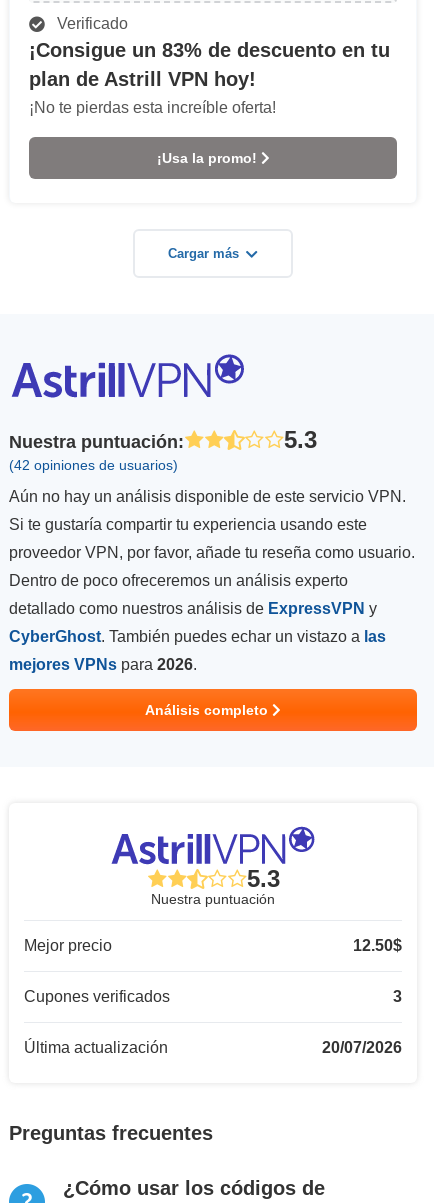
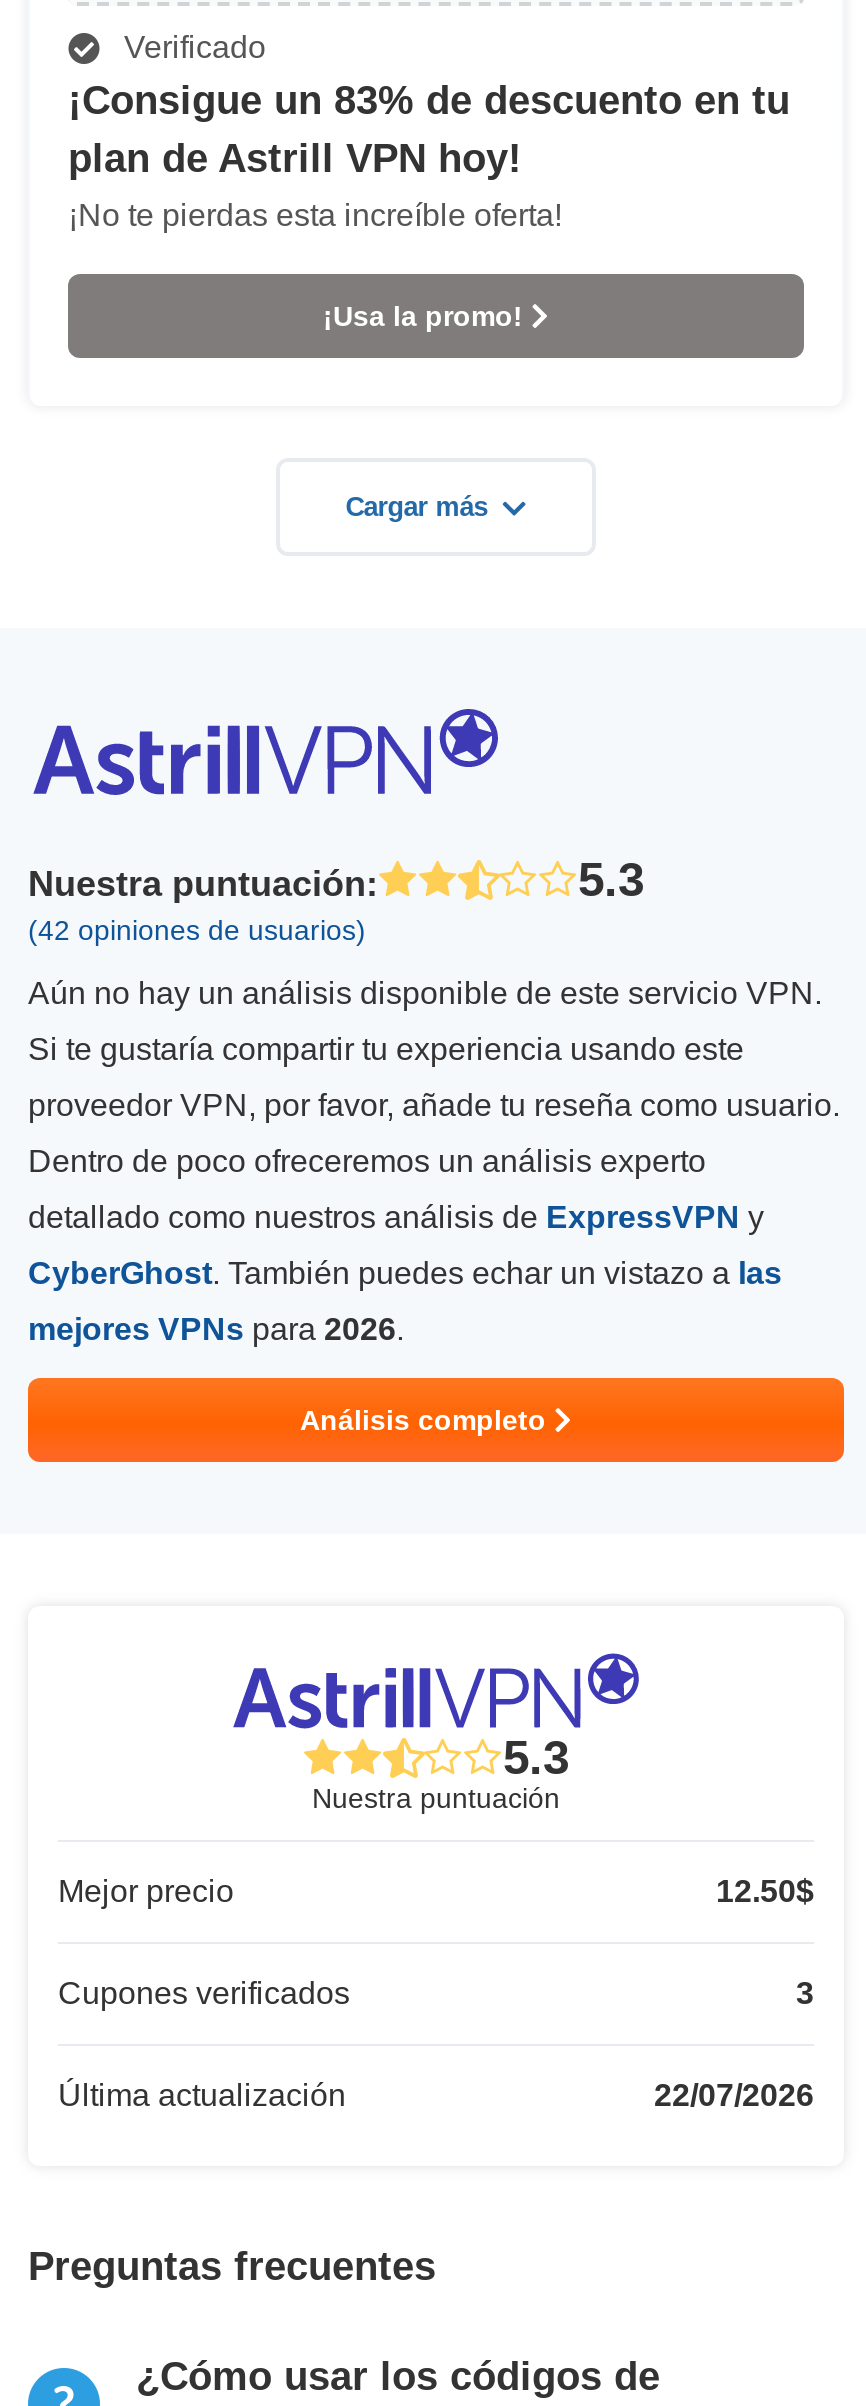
- 20/07/2026
+ 22/07/2026
